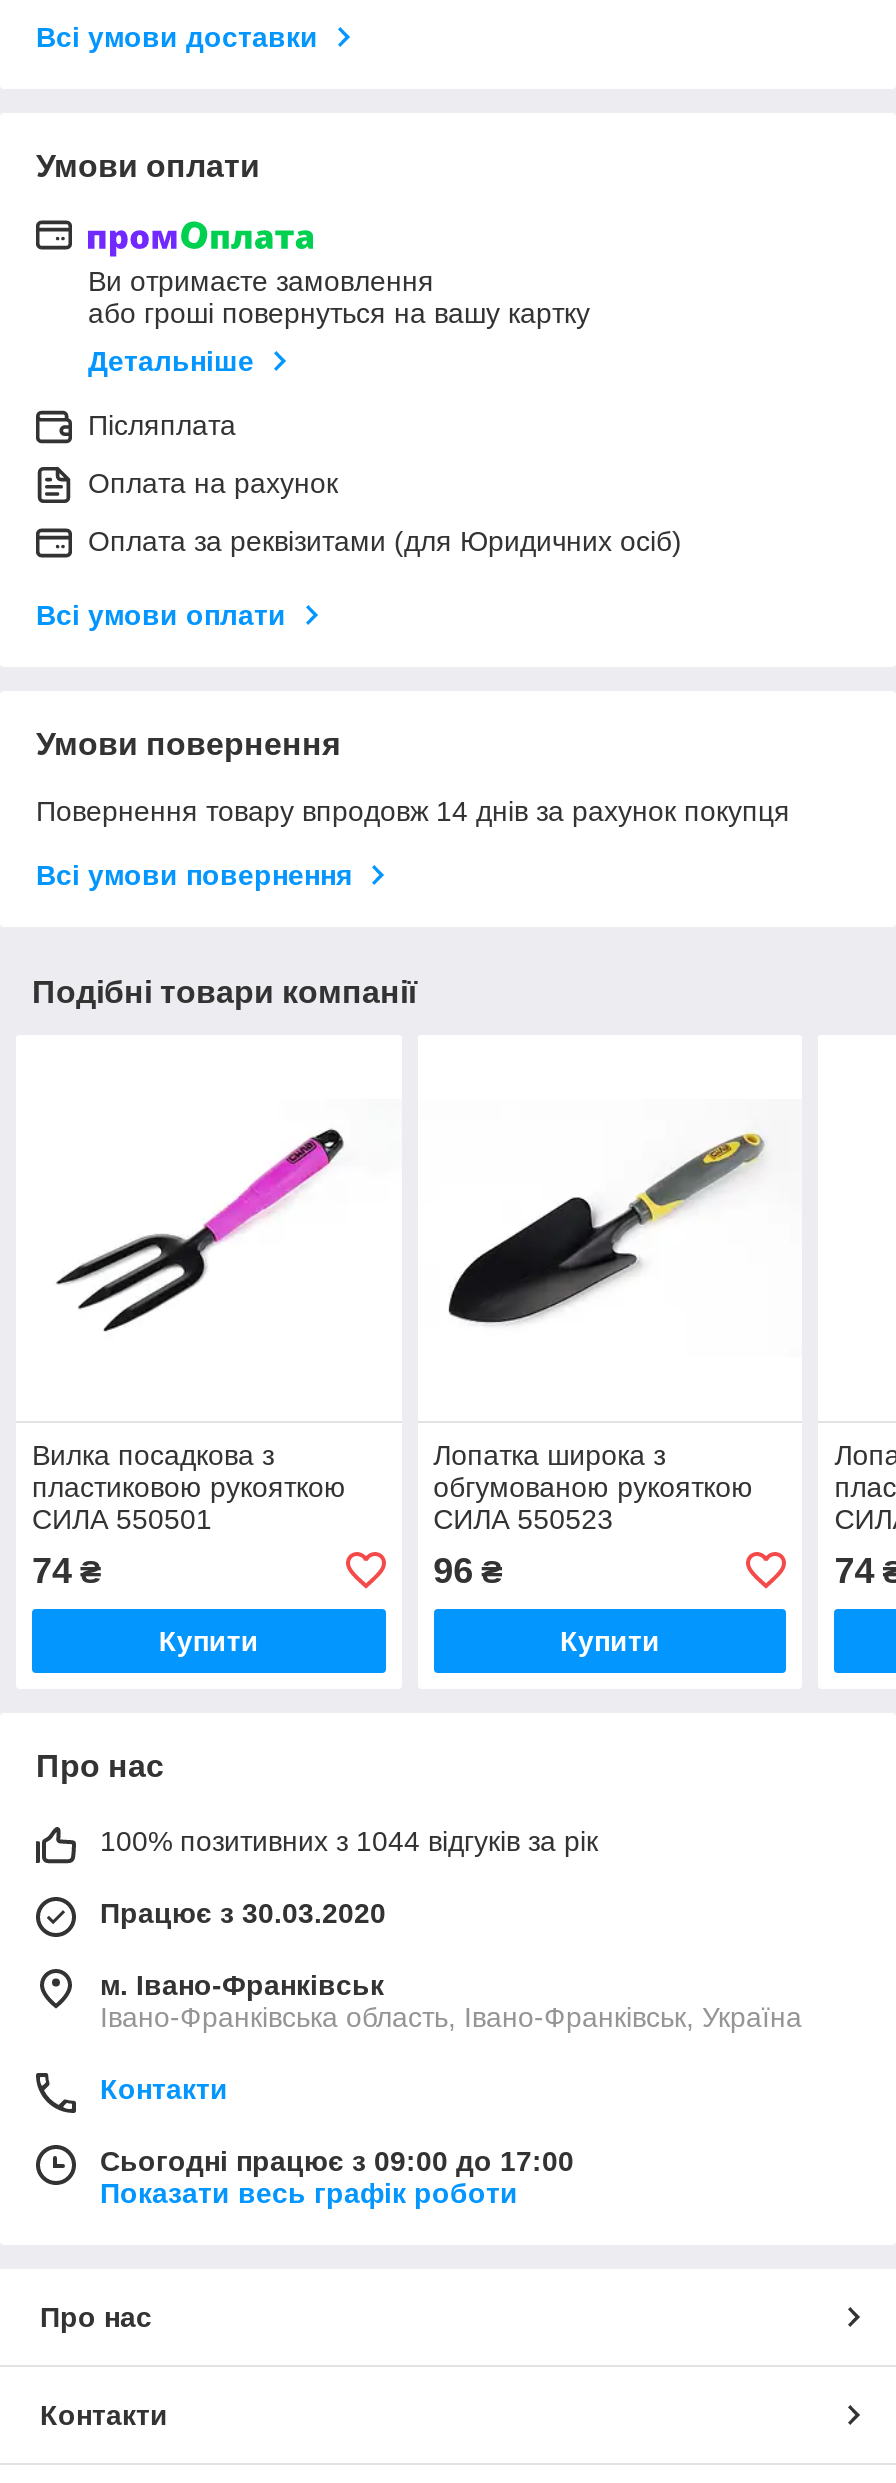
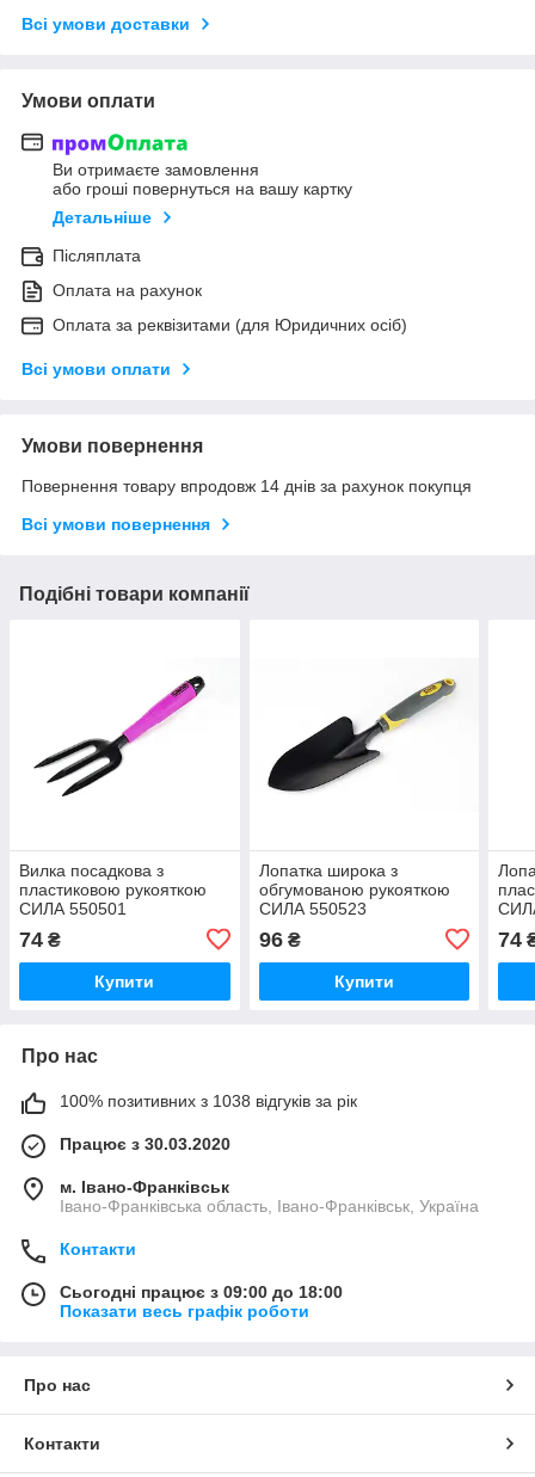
- 100% позитивних з 1044 відгуків за рік
+ 100% позитивних з 1038 відгуків за рік

- Сьогодні працює з 09:00 до 17:00
+ Сьогодні працює з 09:00 до 18:00
